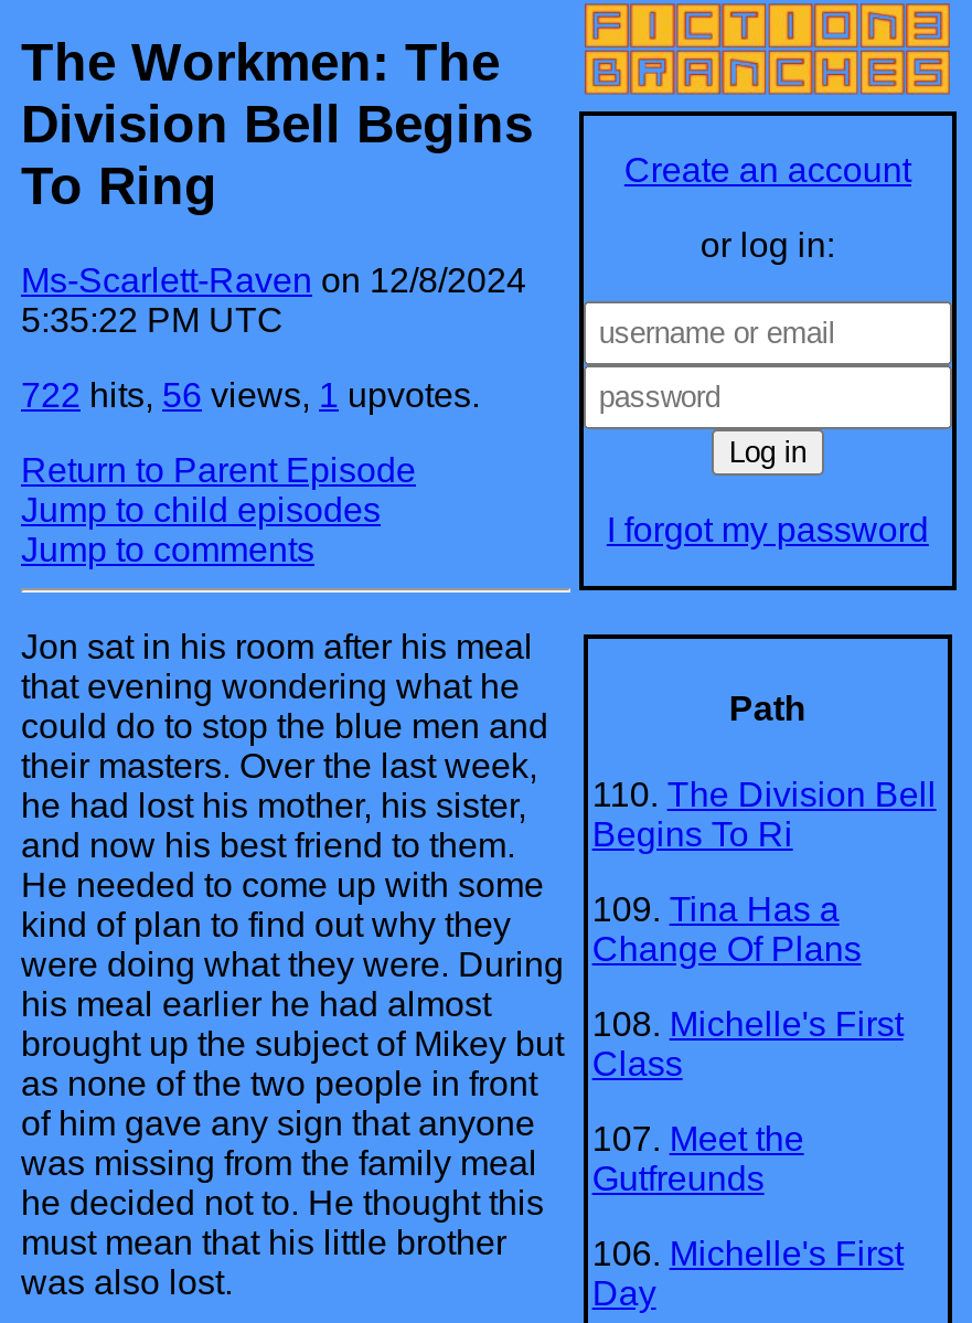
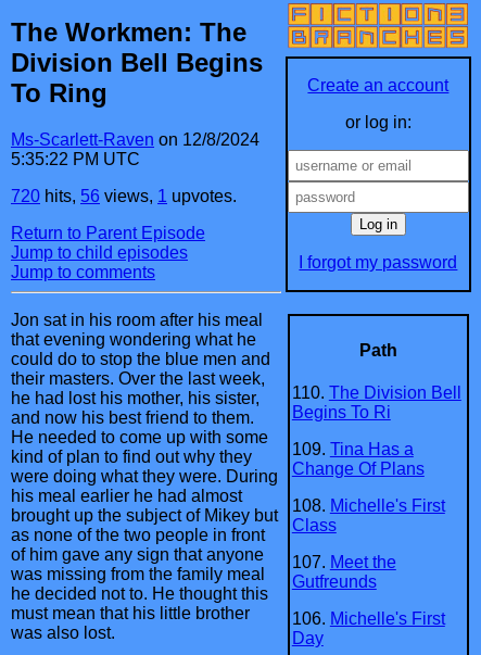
- 722 hits, 56 views, 1 upvotes.
+ 720 hits, 56 views, 1 upvotes.
